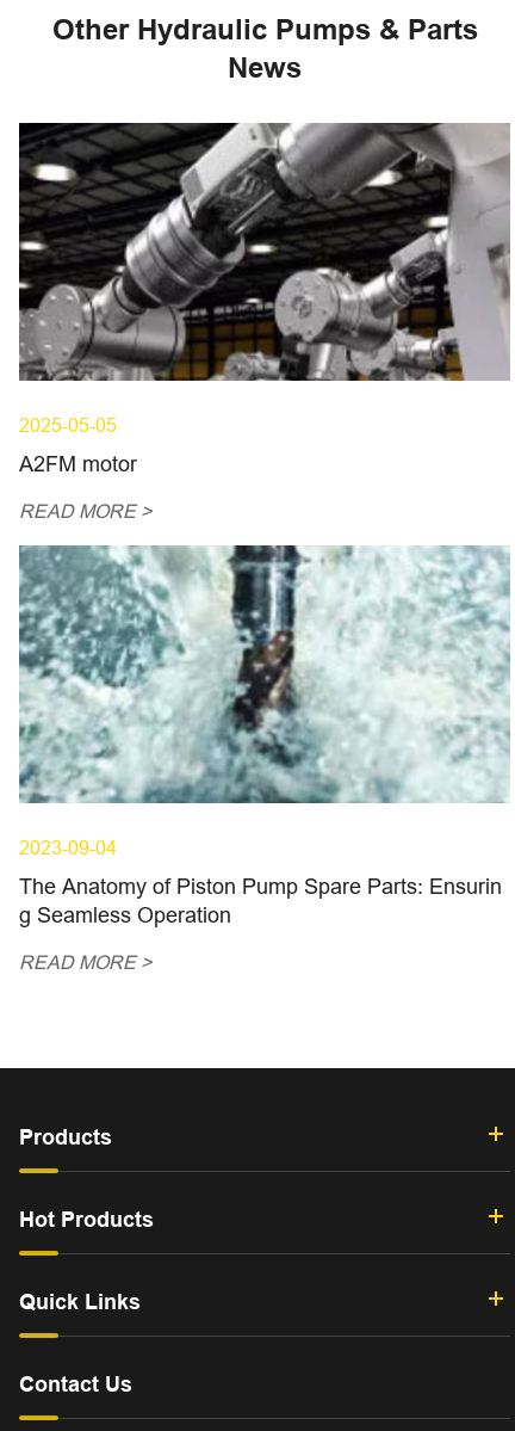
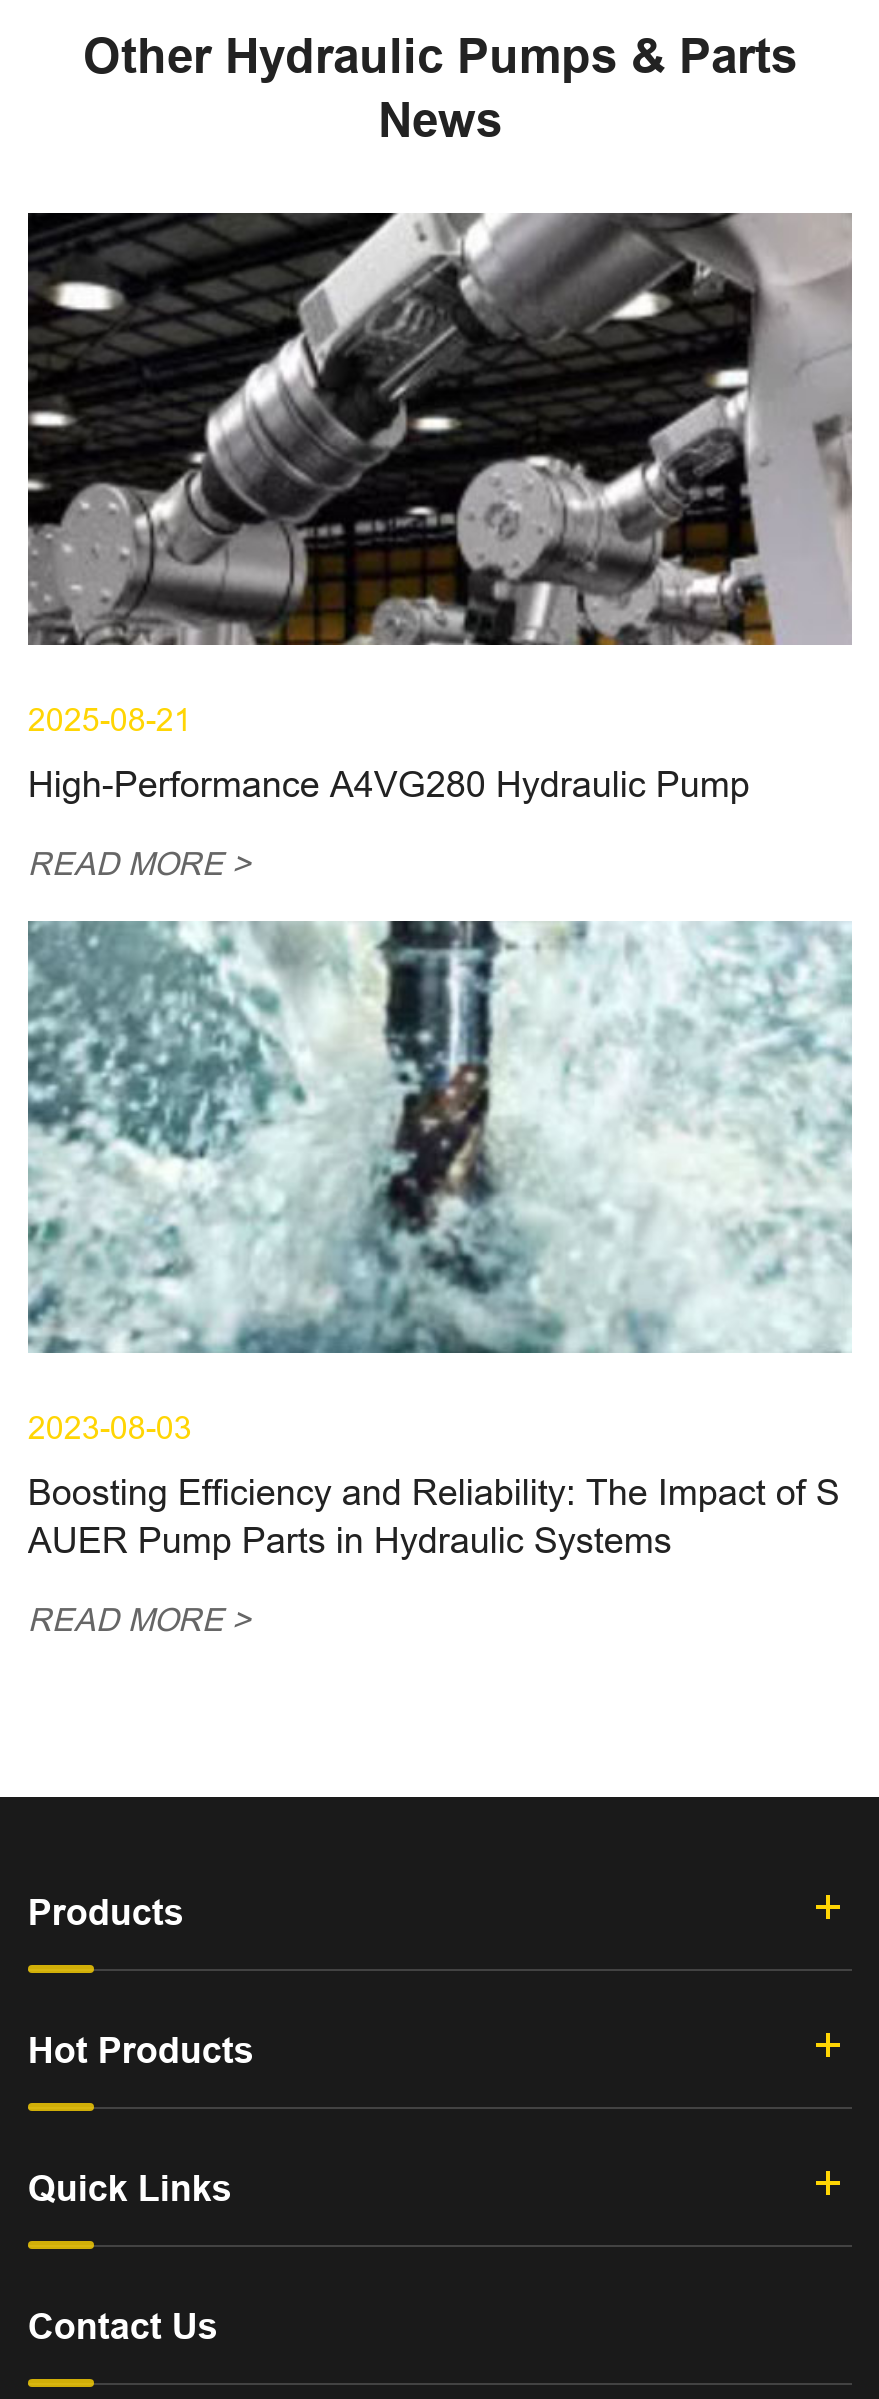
- 2025-05-05
+ 2025-08-21

- A2FM motor
+ High-Performance A4VG280 Hydraulic Pump

- 2023-09-04
+ 2023-08-03

- The Anatomy of Piston Pump Spare Parts: Ensurin
- g Seamless Operation
+ Boosting Efficiency and Reliability: The Impact of S
+ AUER Pump Parts in Hydraulic Systems
